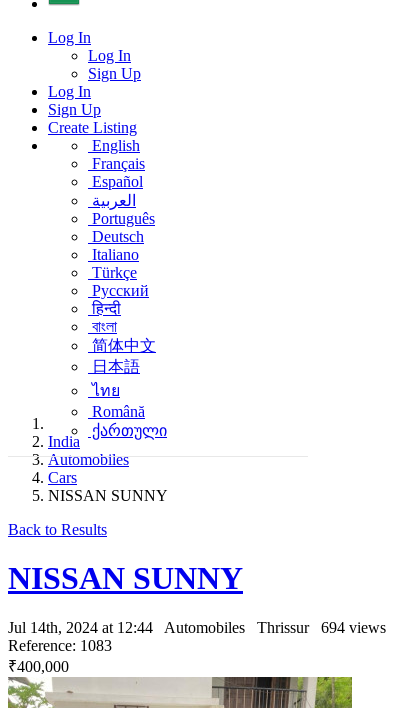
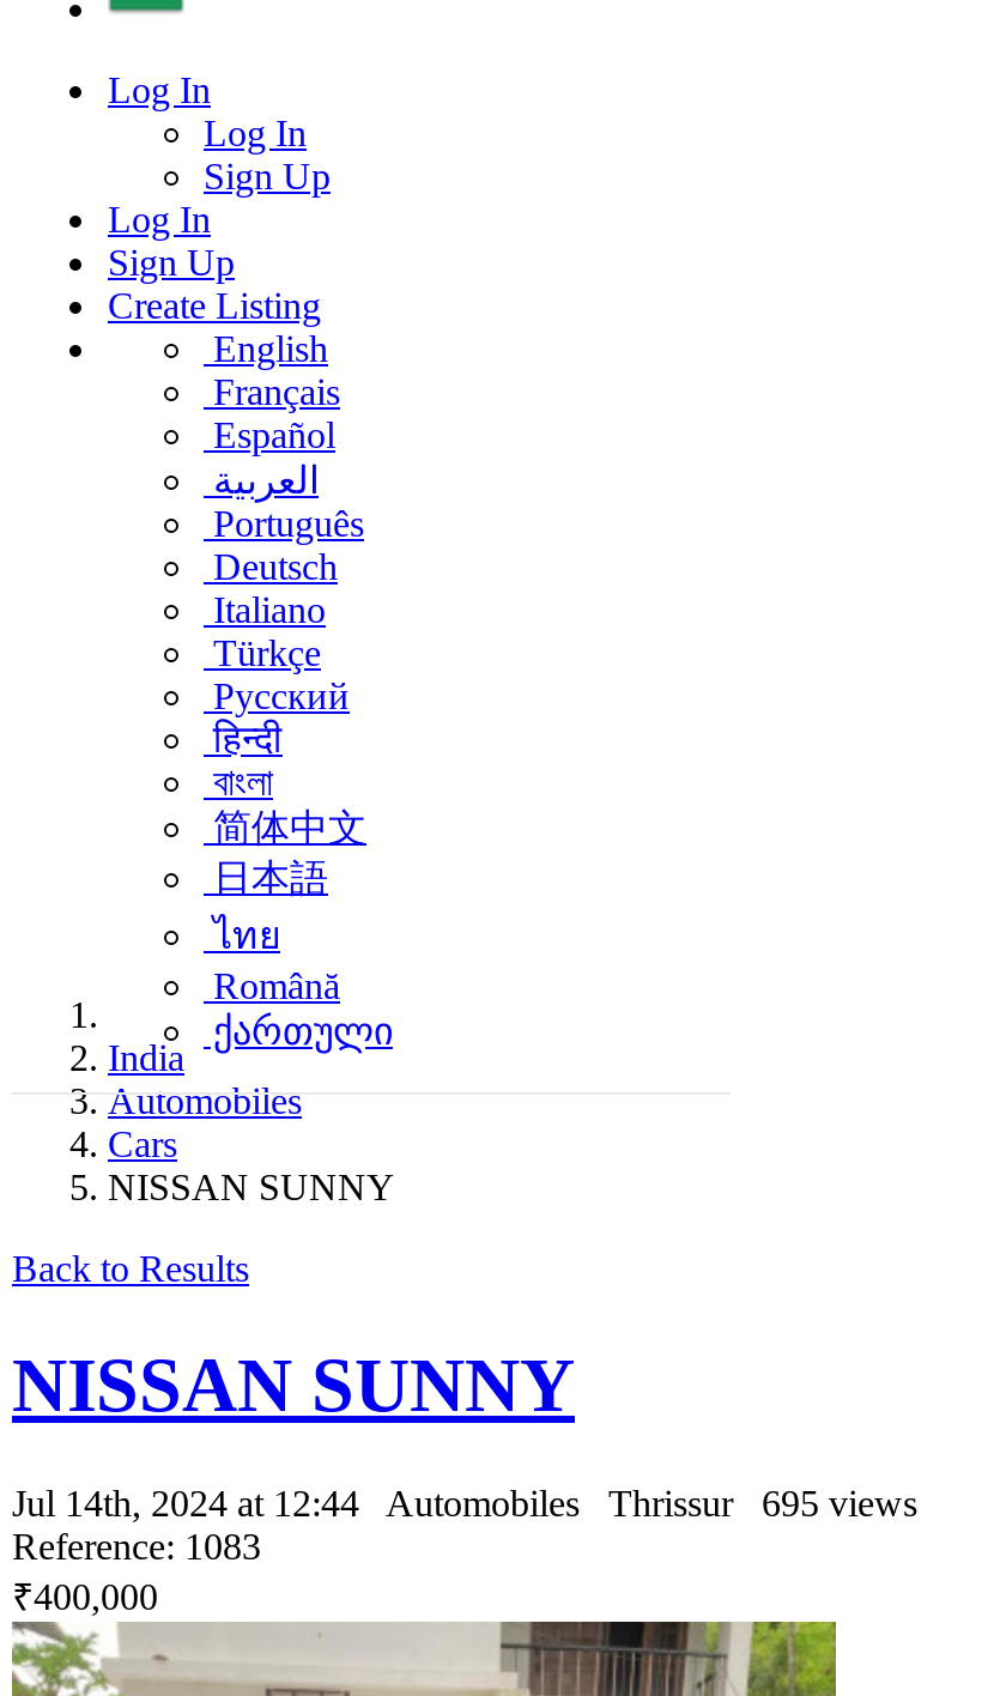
- Jul 14th, 2024 at 12:44 Automobiles Thrissur 694 views
+ Jul 14th, 2024 at 12:44 Automobiles Thrissur 695 views
